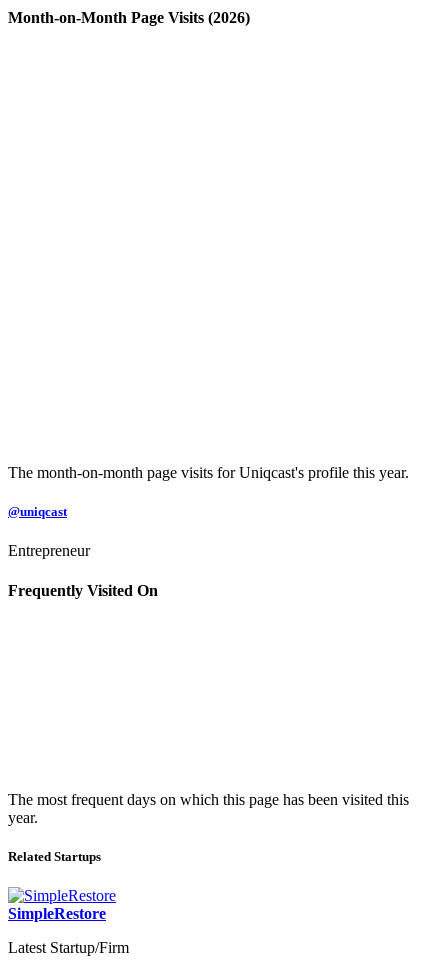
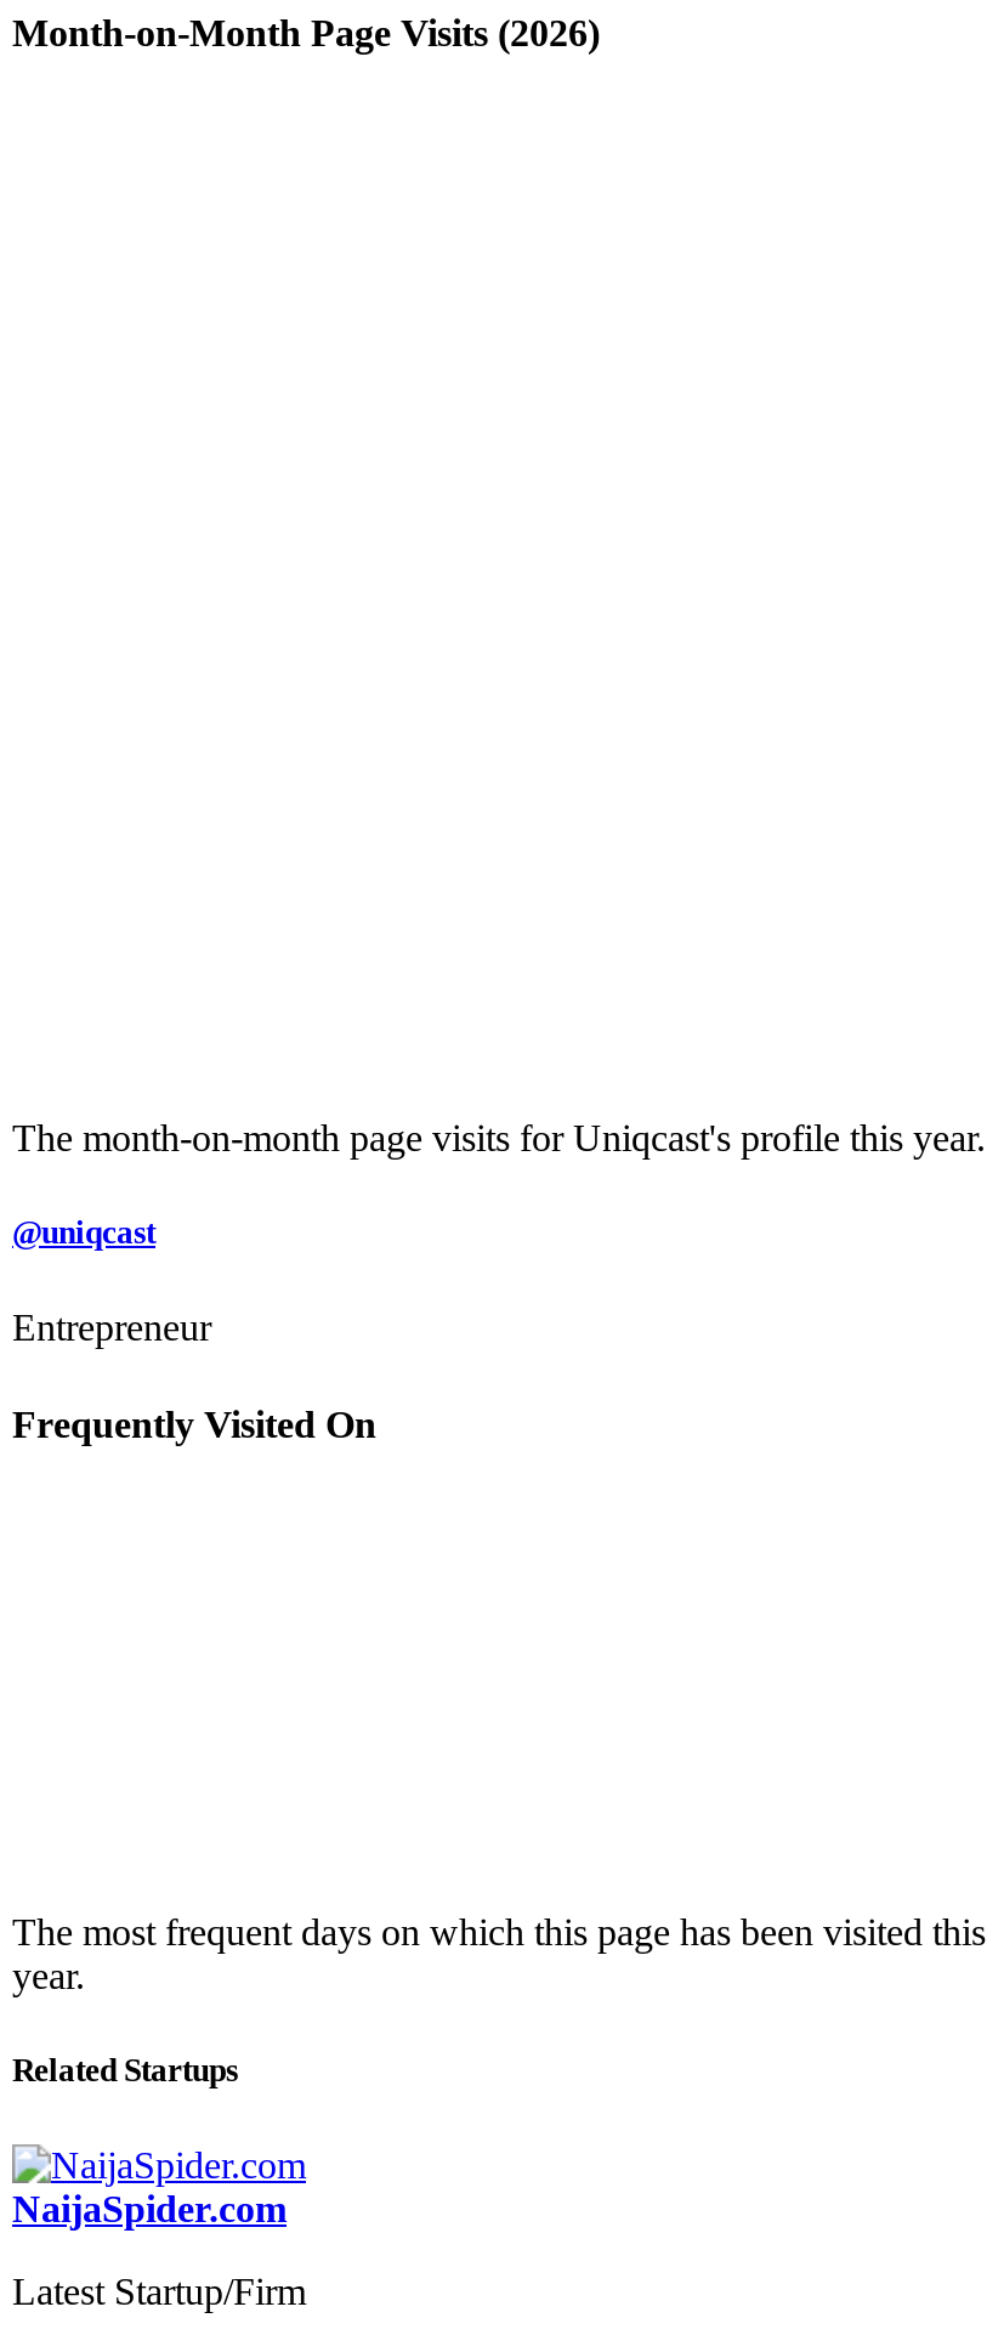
- SimpleRestore
+ NaijaSpider.com
